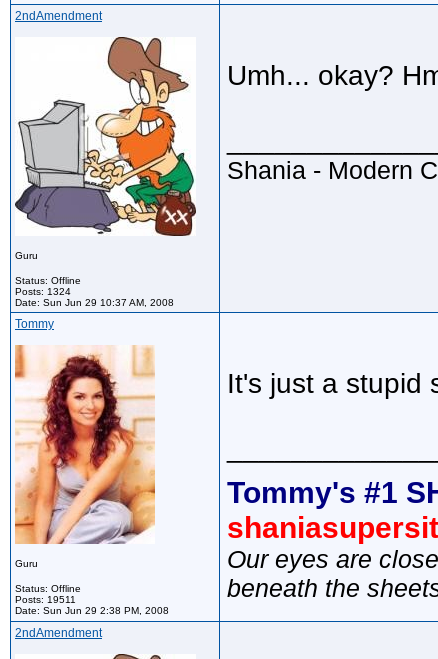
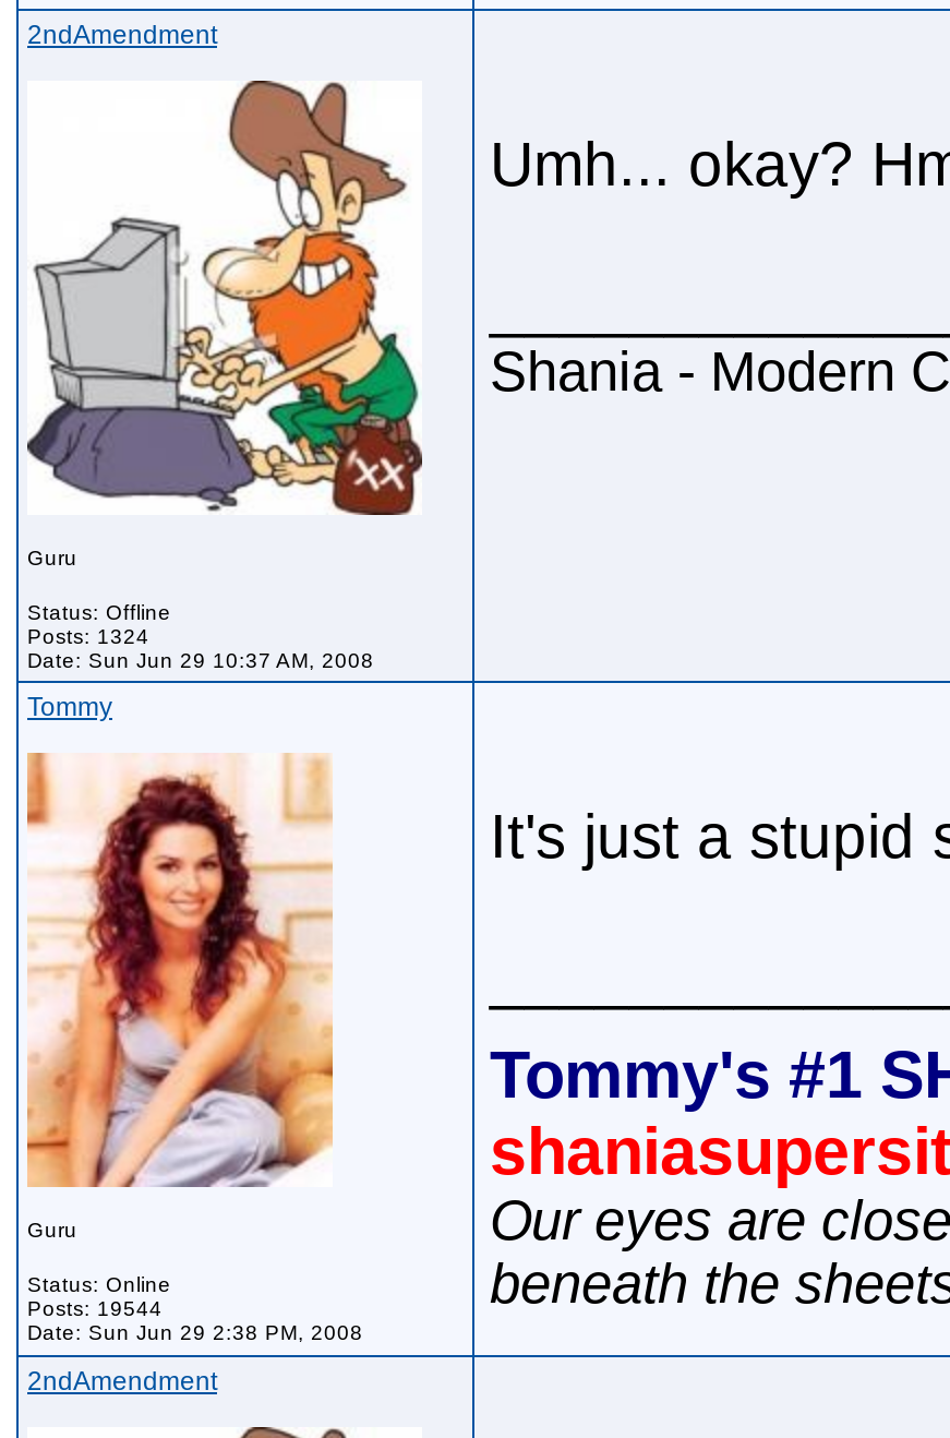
- Status: Offline
+ Status: Online

- Posts: 19511
+ Posts: 19544
